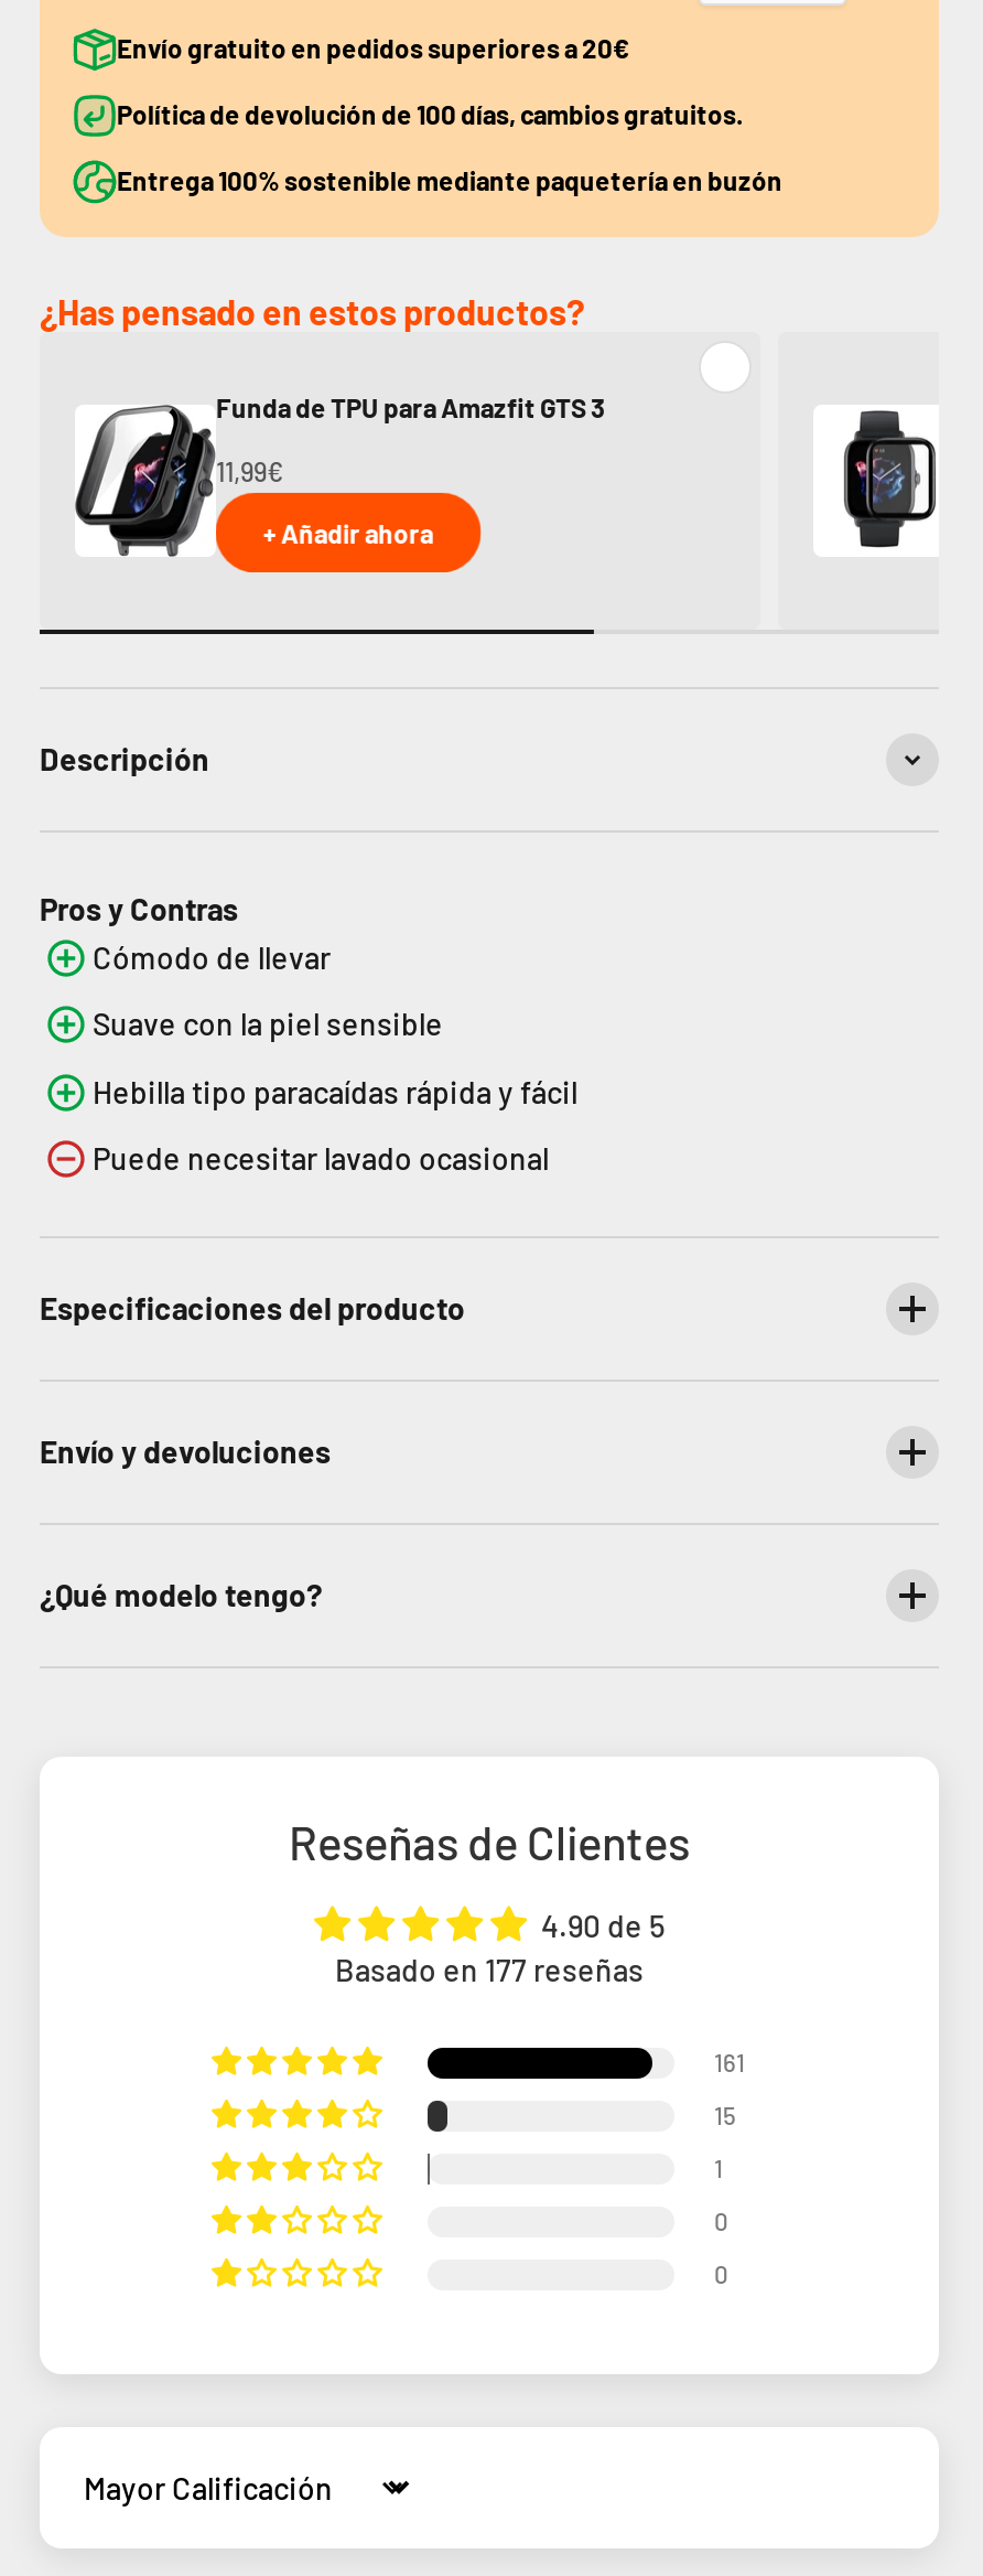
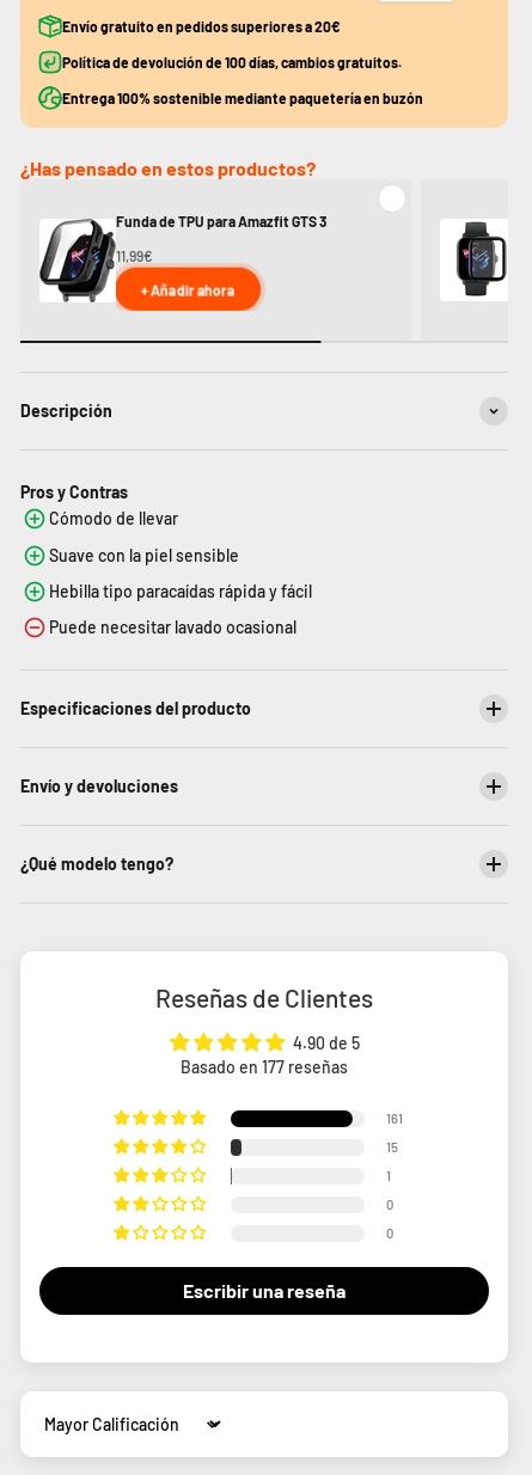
+ Escribir una reseña
